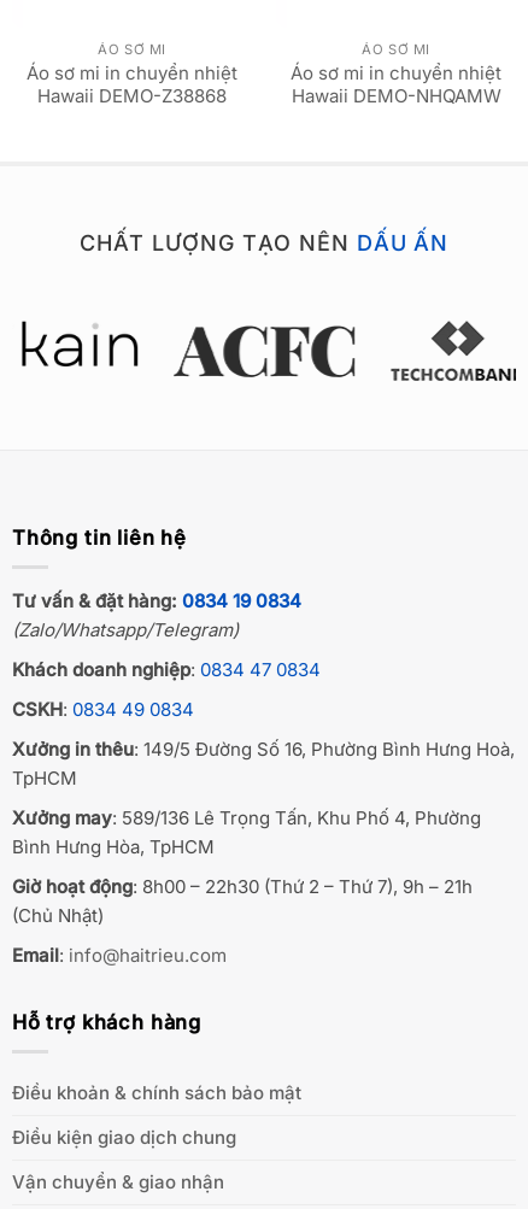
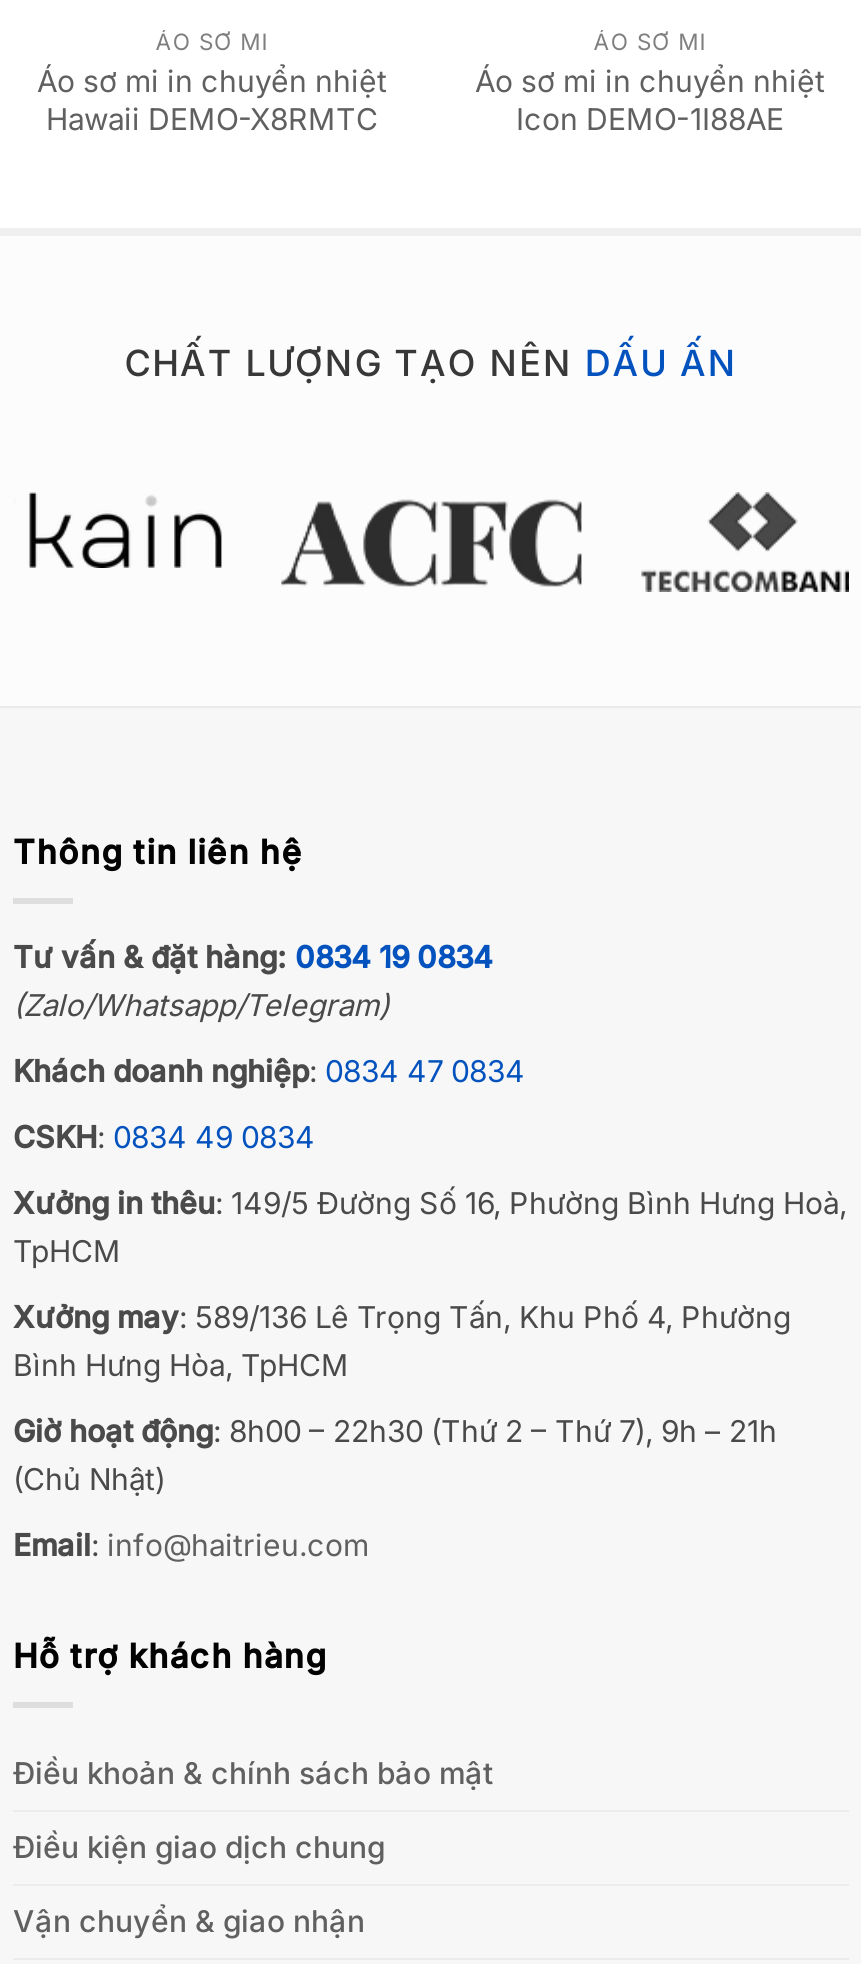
- Hawaii DEMO-Z38868
+ Hawaii DEMO-X8RMTC

- Hawaii DEMO-NHQAMW
+ Icon DEMO-1I88AE
